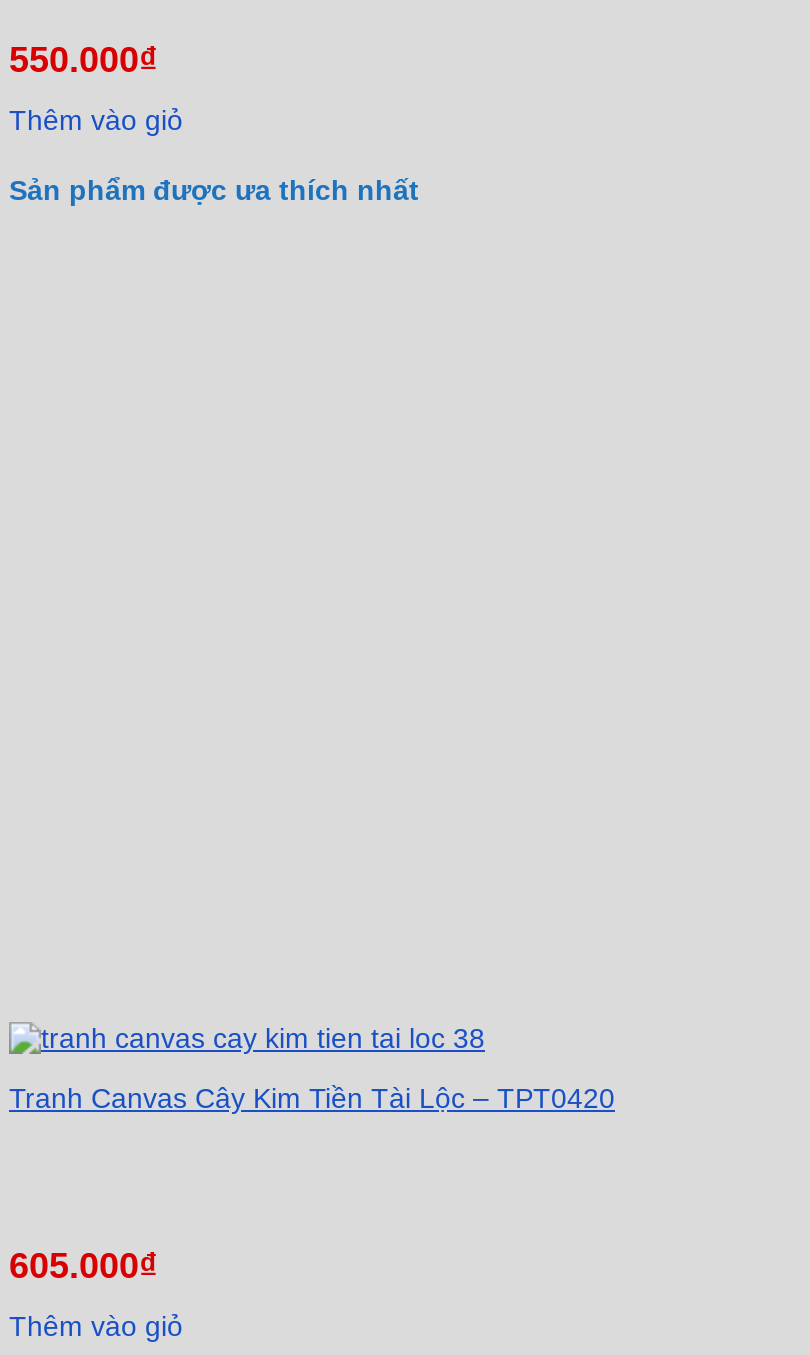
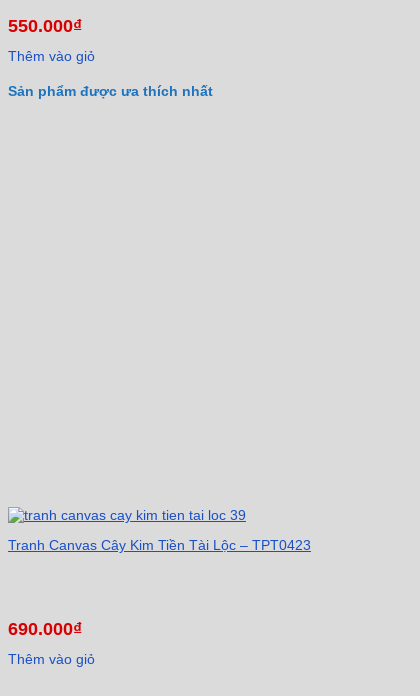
- Tranh Canvas Cây Kim Tiền Tài Lộc – TPT0420
+ Tranh Canvas Cây Kim Tiền Tài Lộc – TPT0423

- 605.000₫
+ 690.000₫
